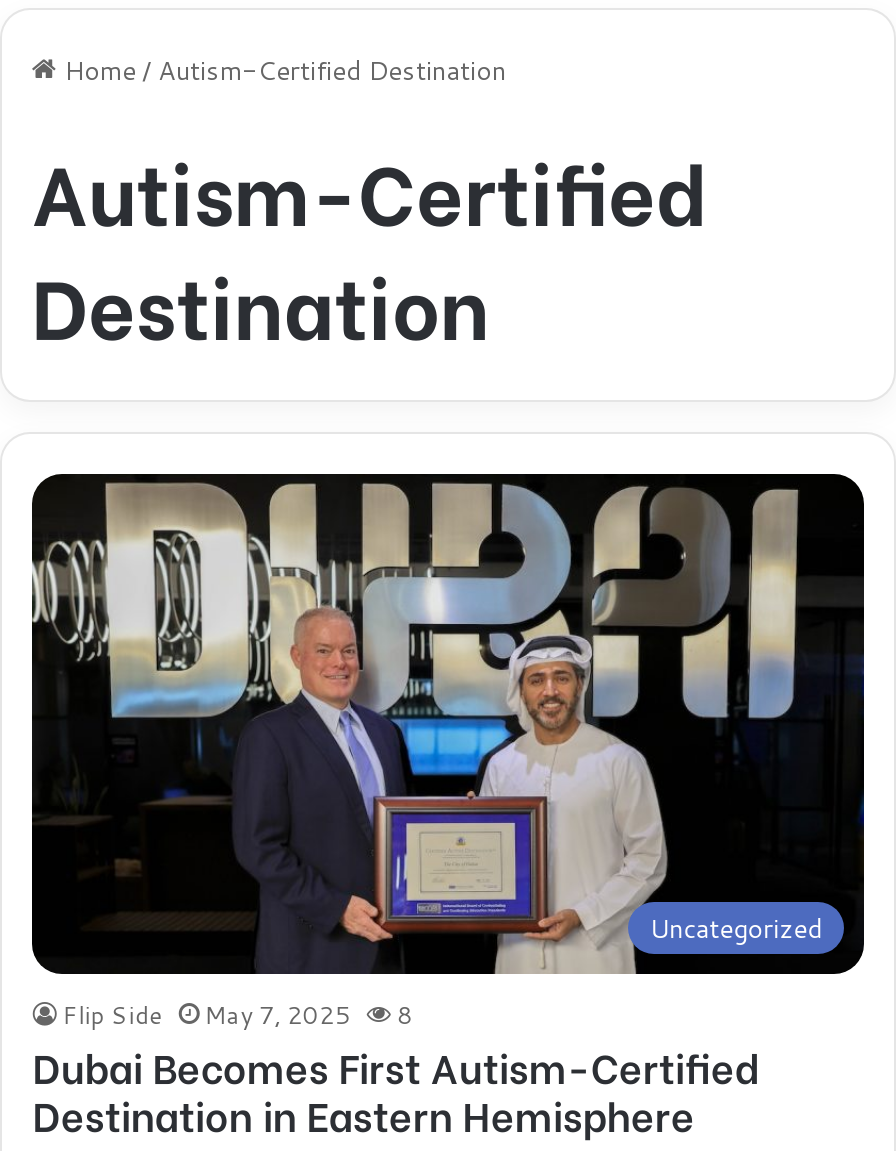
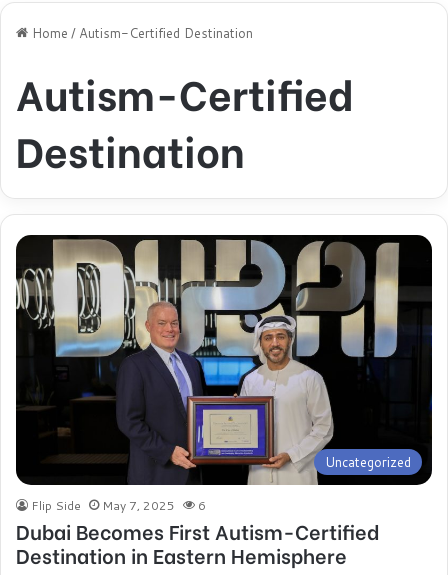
- Flip Side May 7, 2025 8
+ Flip Side May 7, 2025 6
